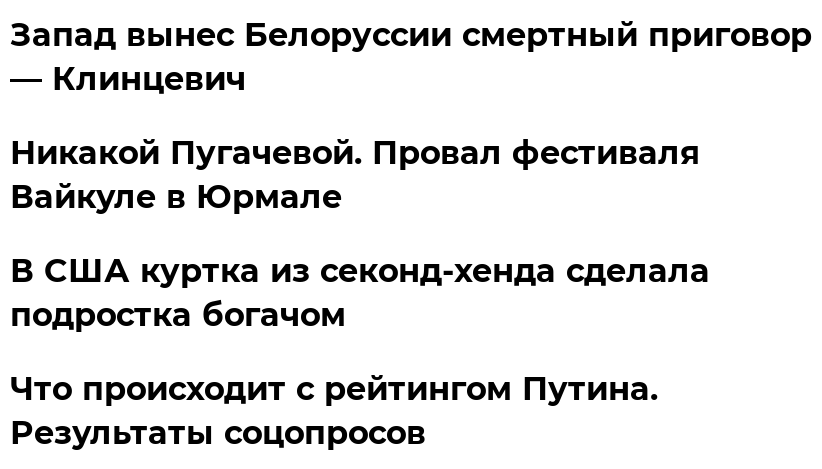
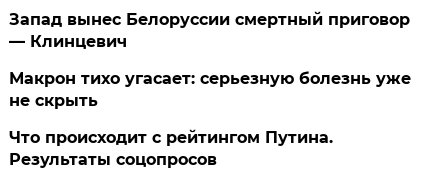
- Никакой Пугачевой. Провал фестиваля
- Вайкуле в Юрмале
- В США куртка из секонд-хенда сделала
- подростка богачом
+ Макрон тихо угасает: серьезную болезнь уже
+ не скрыть
